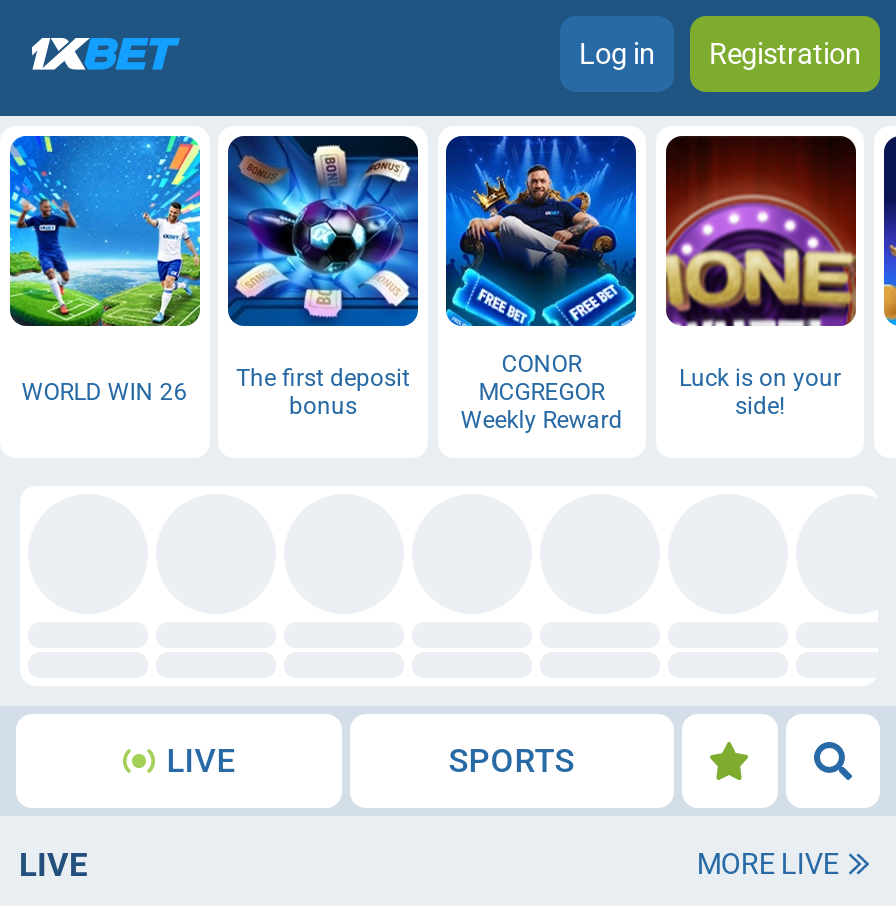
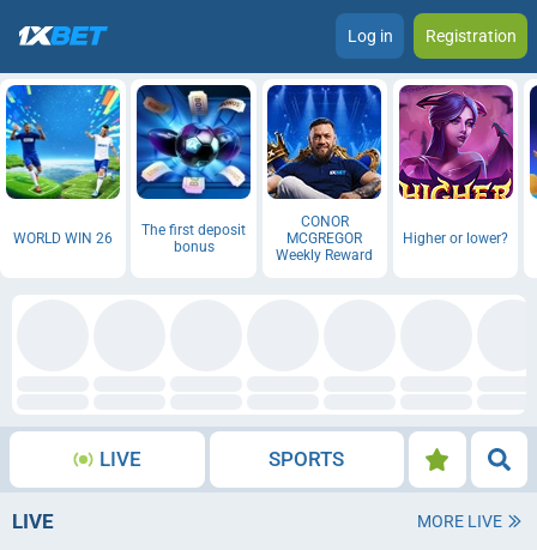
- [image]
+ [image]

- [image]
- Luck is on your
- side!
+ [image]
+ Higher or lower?
